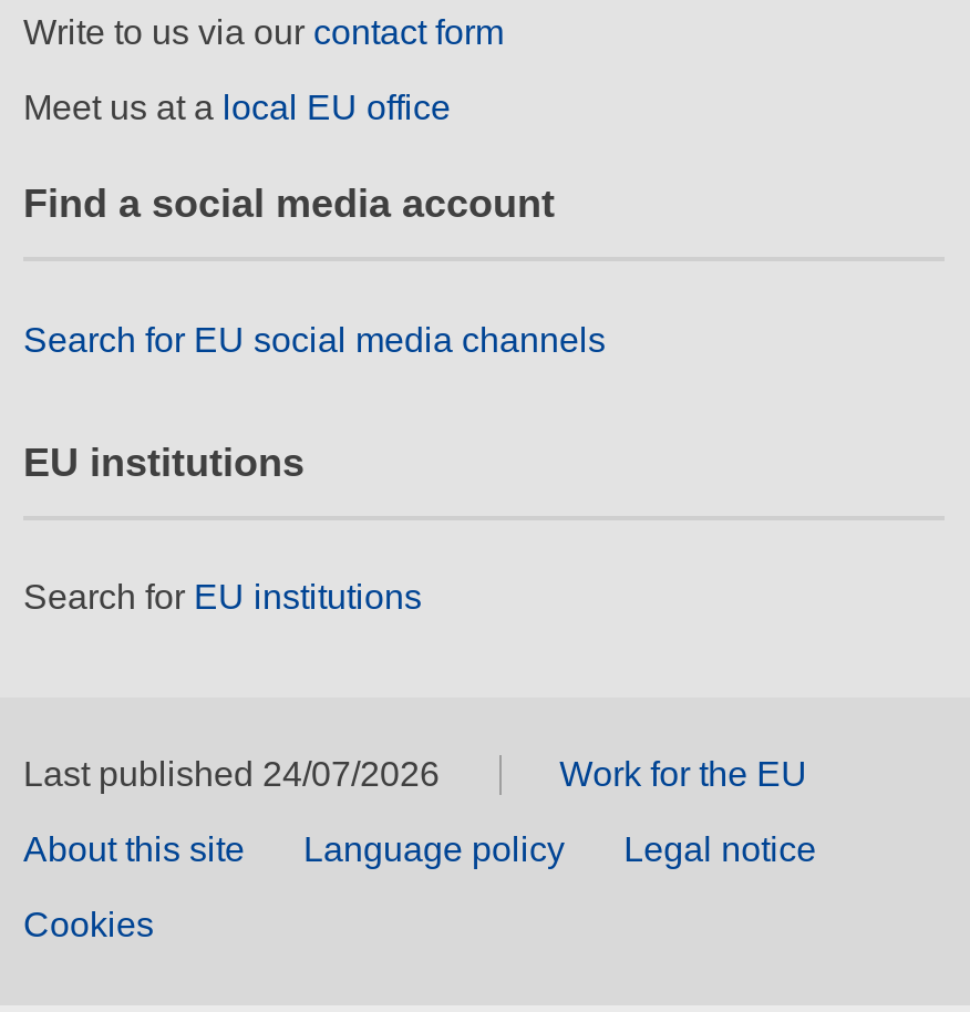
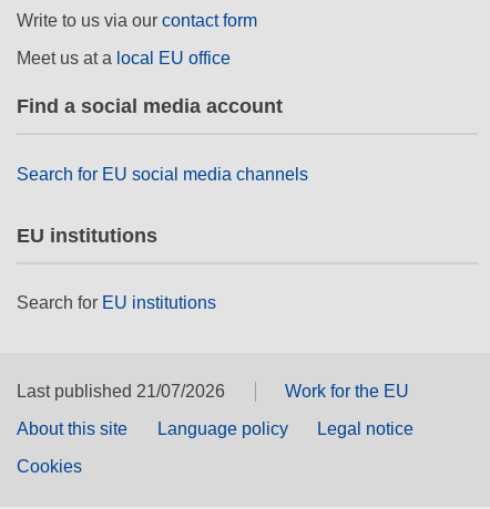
- Last published 24/07/2026
+ Last published 21/07/2026
